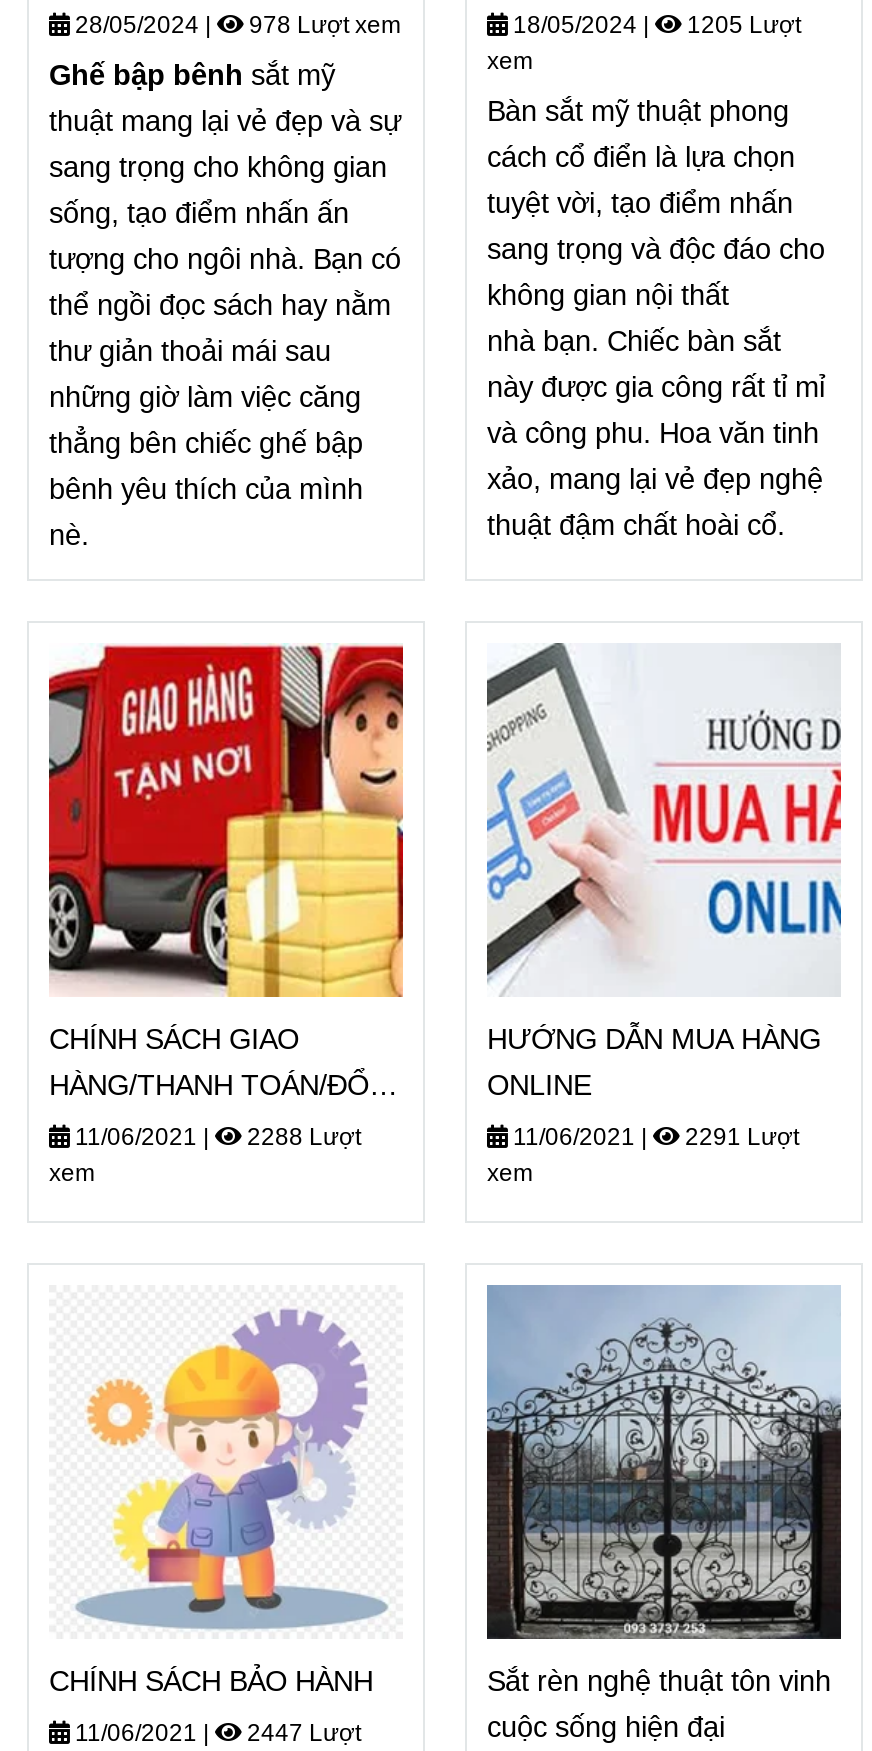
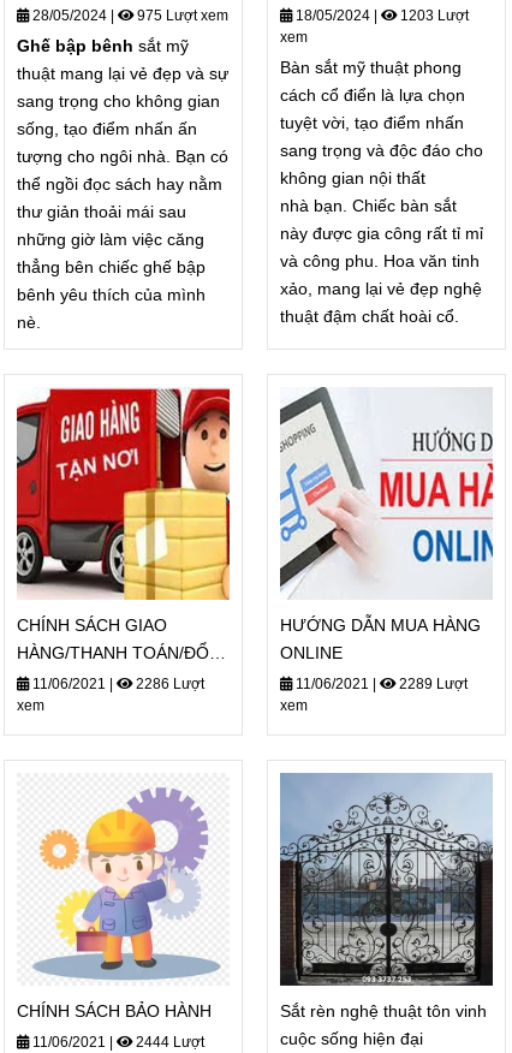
- 978 Lượt xem
+ 975 Lượt xem

- 1205 Lượt
+ 1203 Lượt

- 2288 Lượt
+ 2286 Lượt

- 2291 Lượt
+ 2289 Lượt

- 2447 Lượt
+ 2444 Lượt
